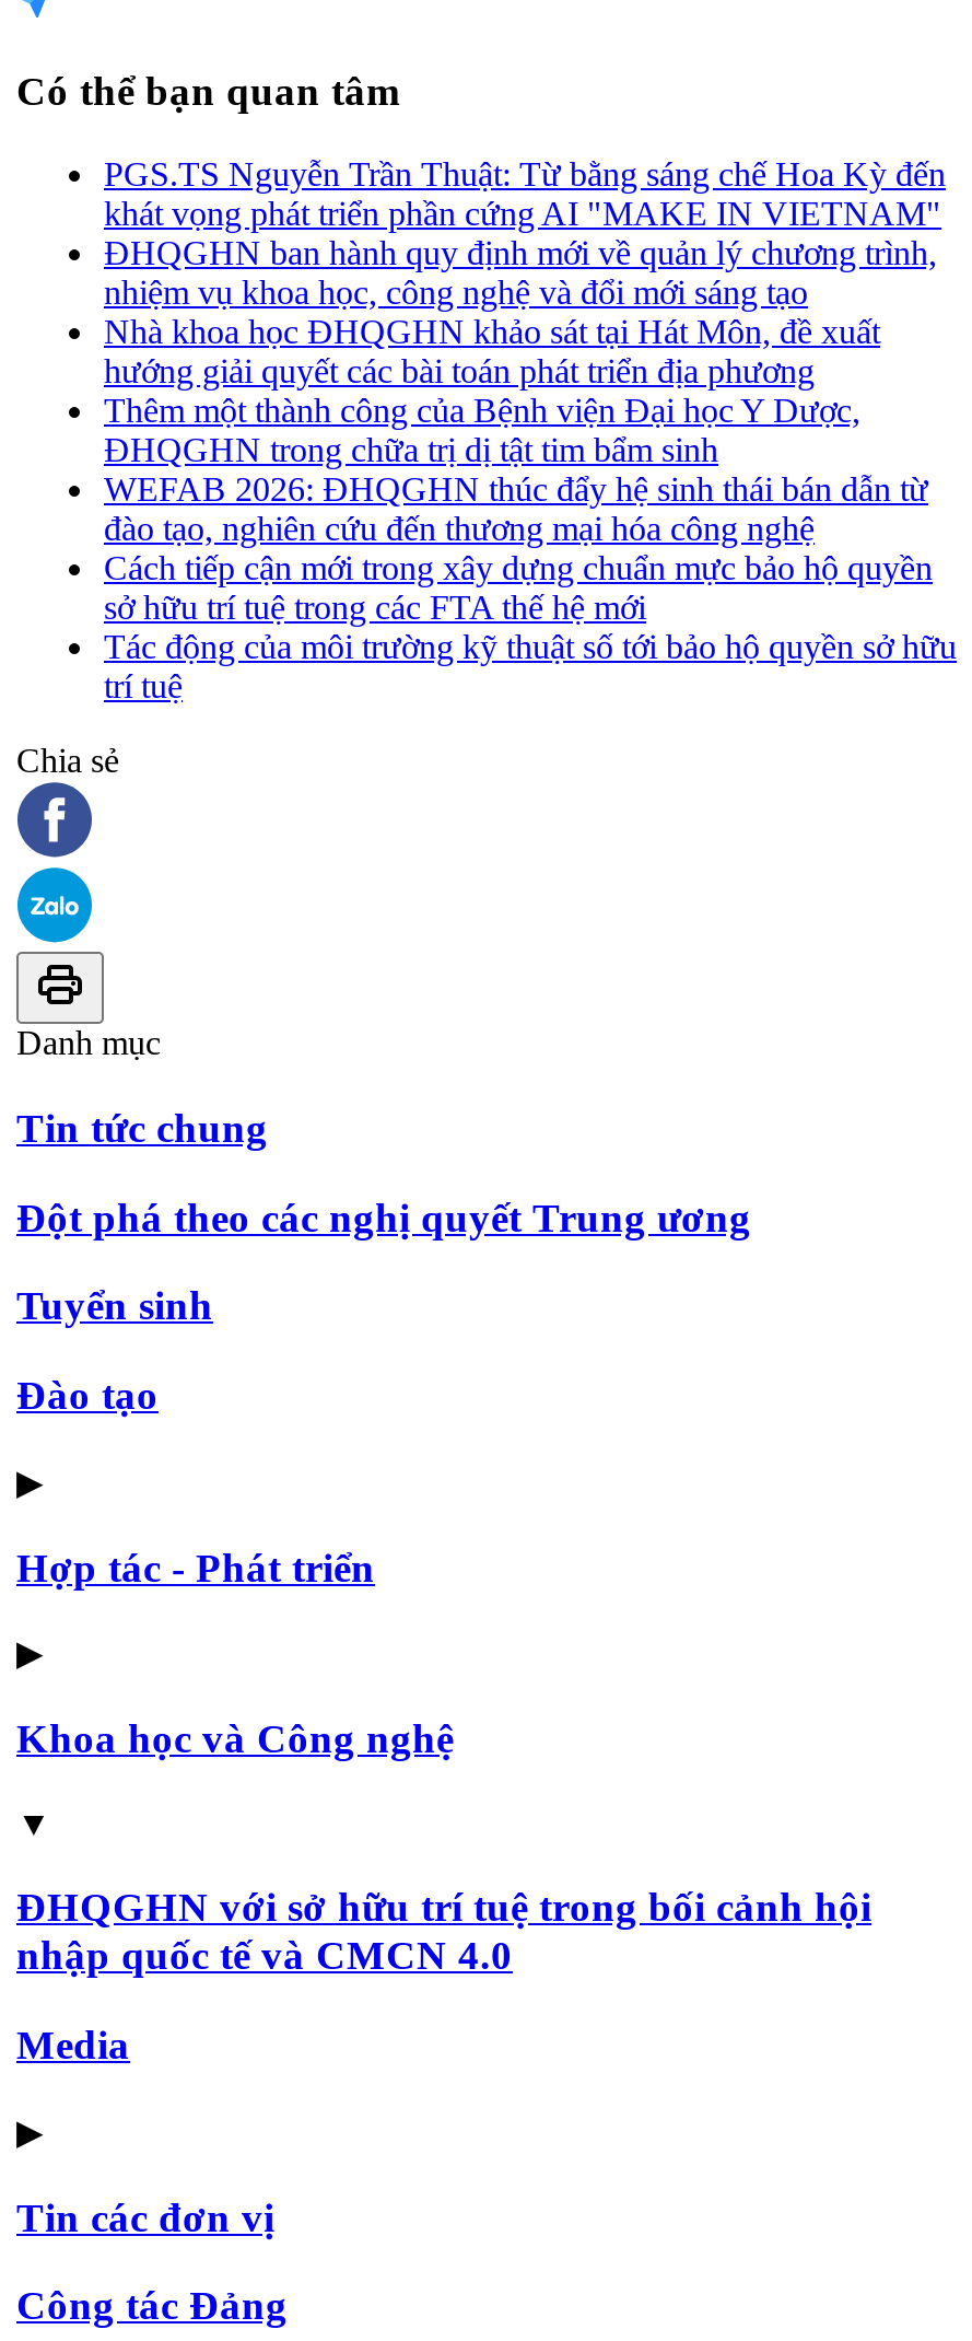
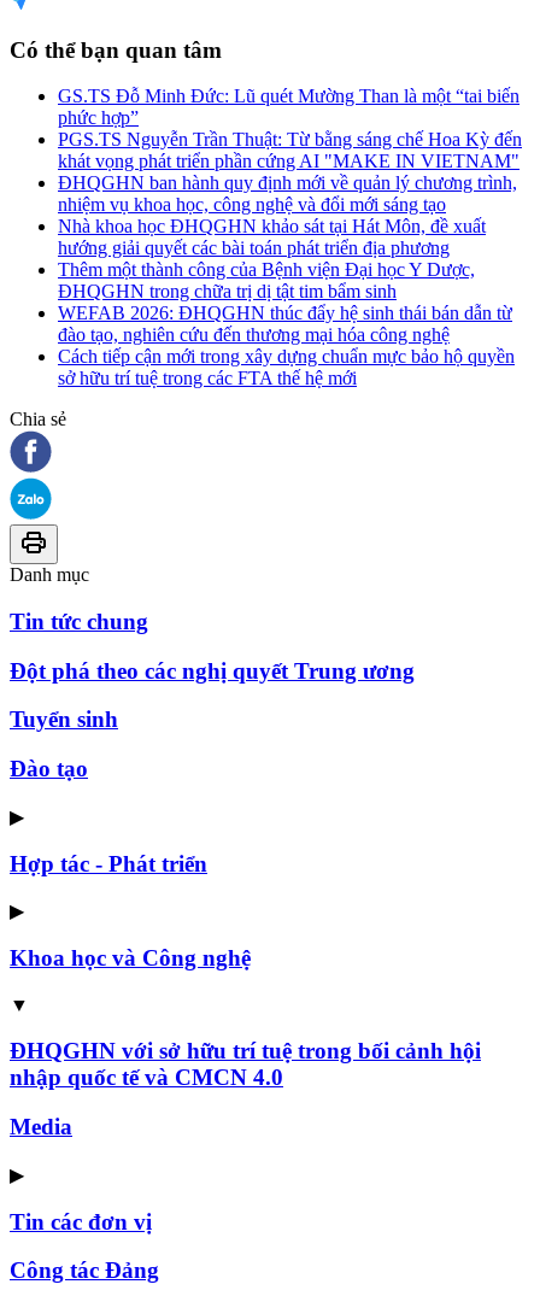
+ GS.TS Đỗ Minh Đức: Lũ quét Mường Than là một “tai biến
+ phức hợp”

moved down: PGS.TS Nguyễn Trần Thuật: Từ bằng sáng chế Hoa Kỳ đến | khát vọng phát triển phần cứng AI "MAKE IN VIETNAM" | ĐHQGHN ban hành quy định mới về quản lý chương trình, | ... | Cách tiếp cận mới trong xây dựng chuẩn mực bảo hộ quyền | sở hữu trí tuệ trong các FTA thế hệ mới

- Tác động của môi trường kỹ thuật số tới bảo hộ quyền sở hữu
- trí tuệ
